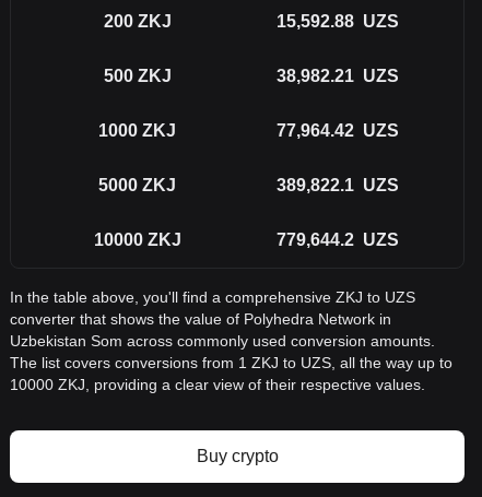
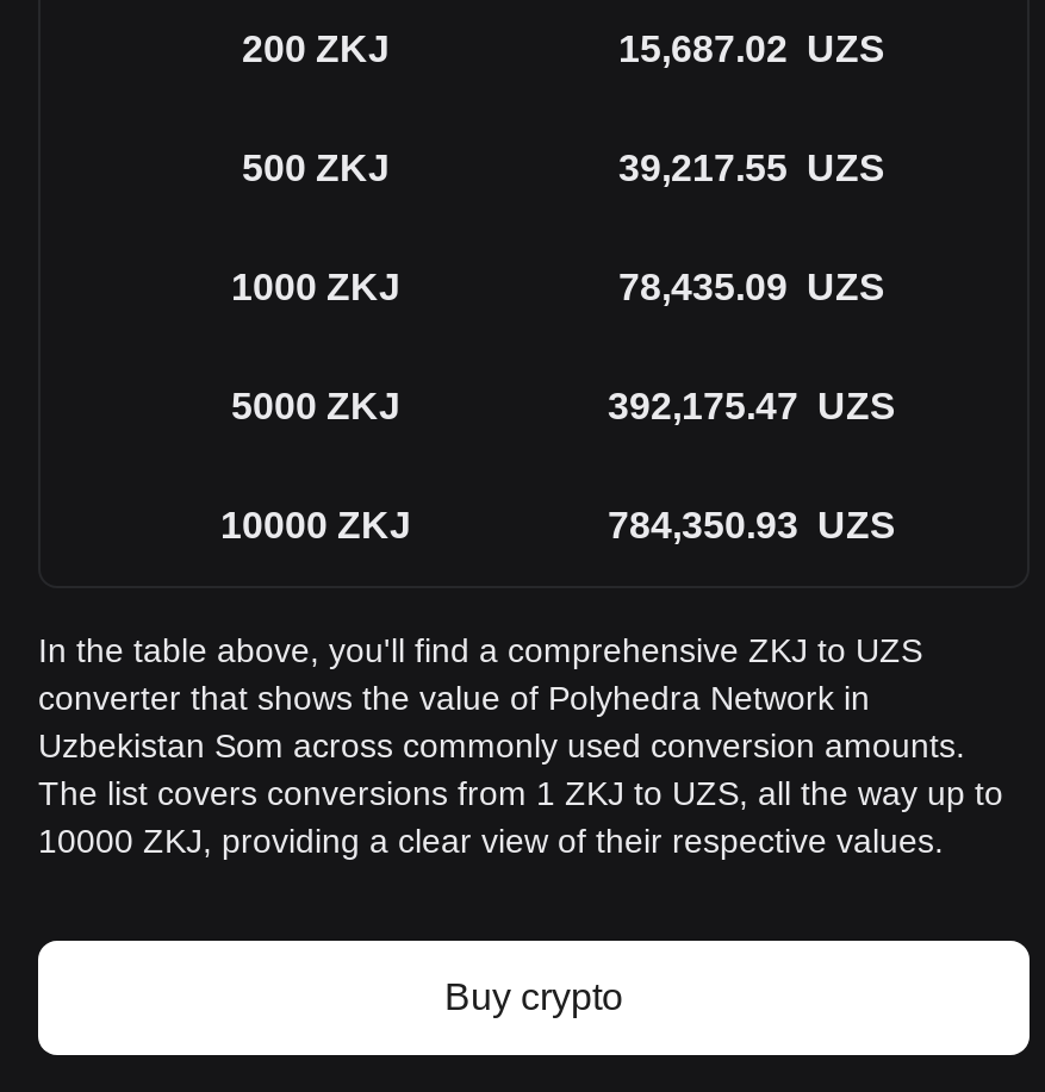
- 15,592.88 UZS
+ 15,687.02 UZS

- 38,982.21 UZS
+ 39,217.55 UZS

- 77,964.42 UZS
+ 78,435.09 UZS

- 389,822.1 UZS
+ 392,175.47 UZS

- 779,644.2 UZS
+ 784,350.93 UZS
